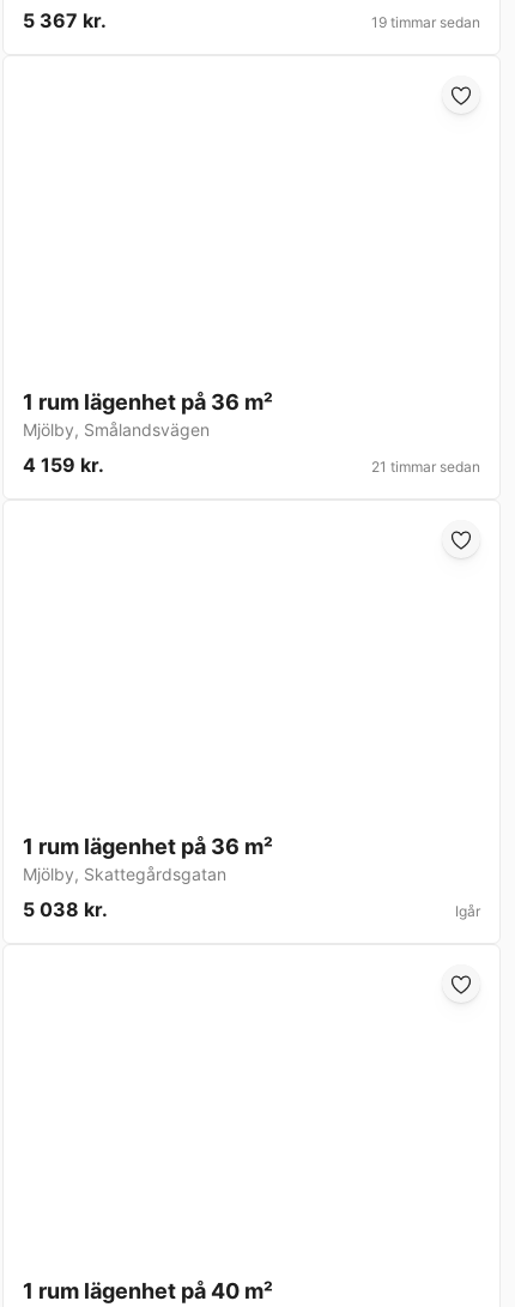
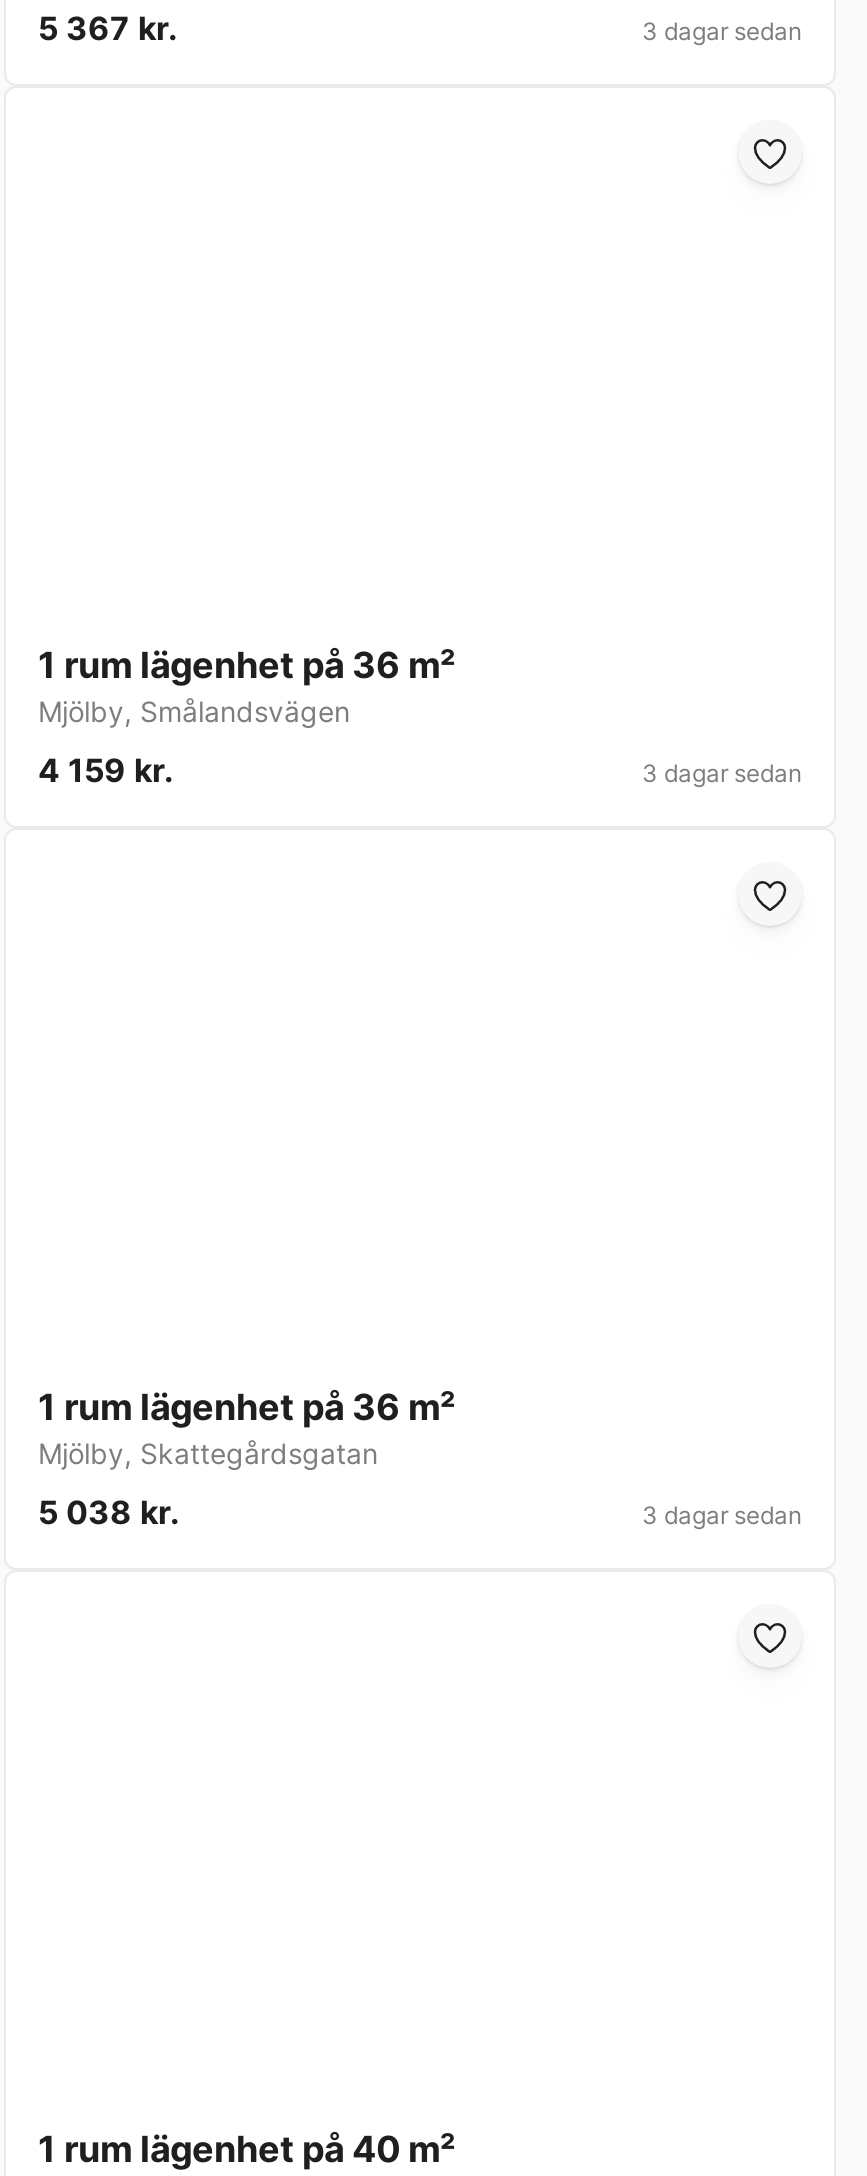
- 19 timmar sedan
+ 3 dagar sedan

- 21 timmar sedan
+ 3 dagar sedan

- Igår
+ 3 dagar sedan
